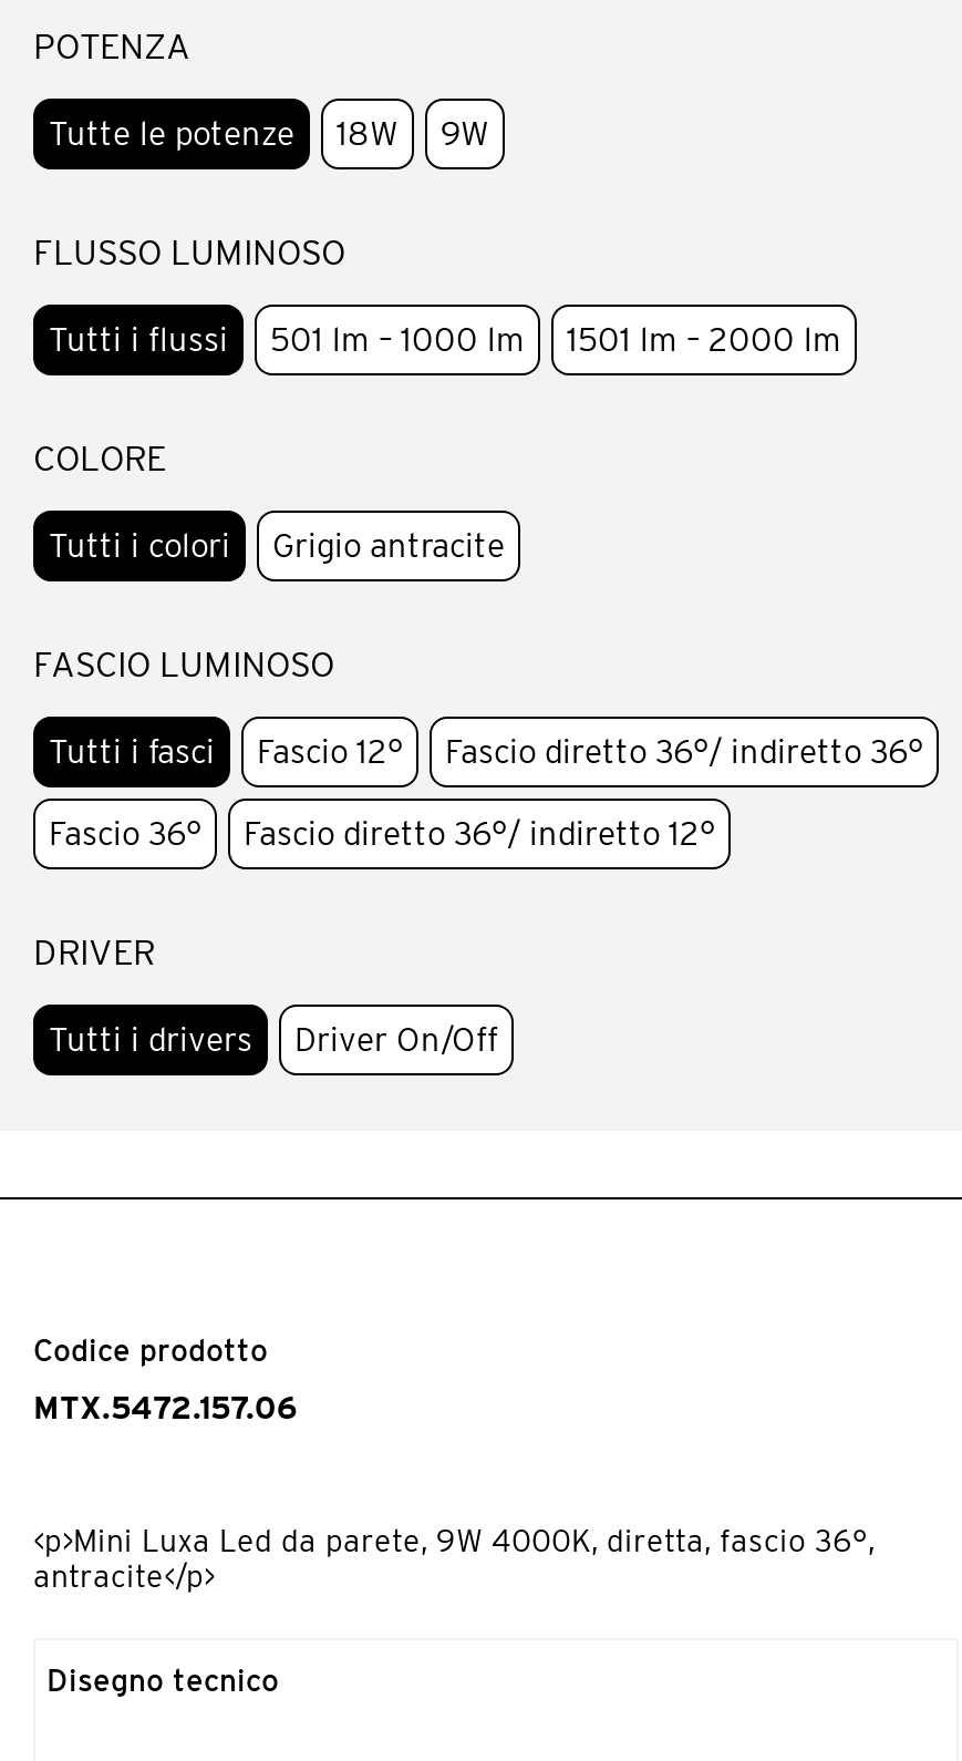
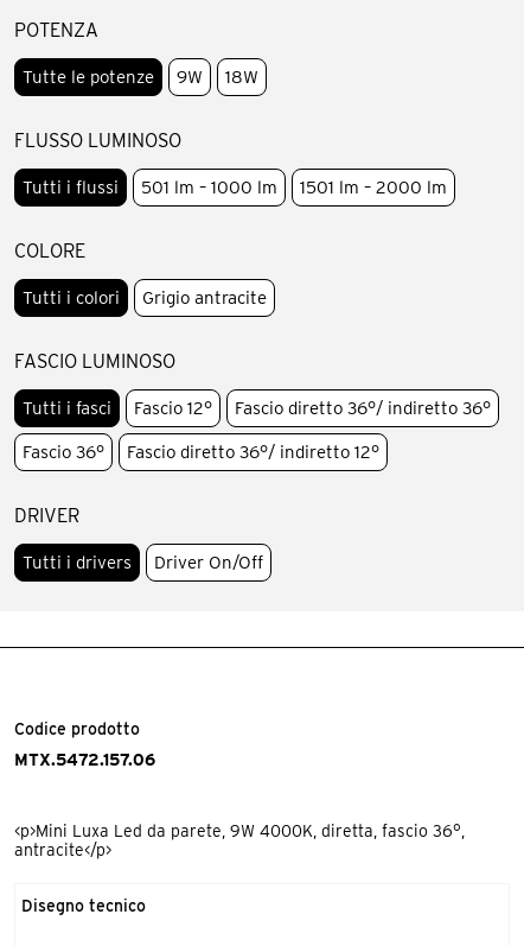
- 18W

+ 18W
